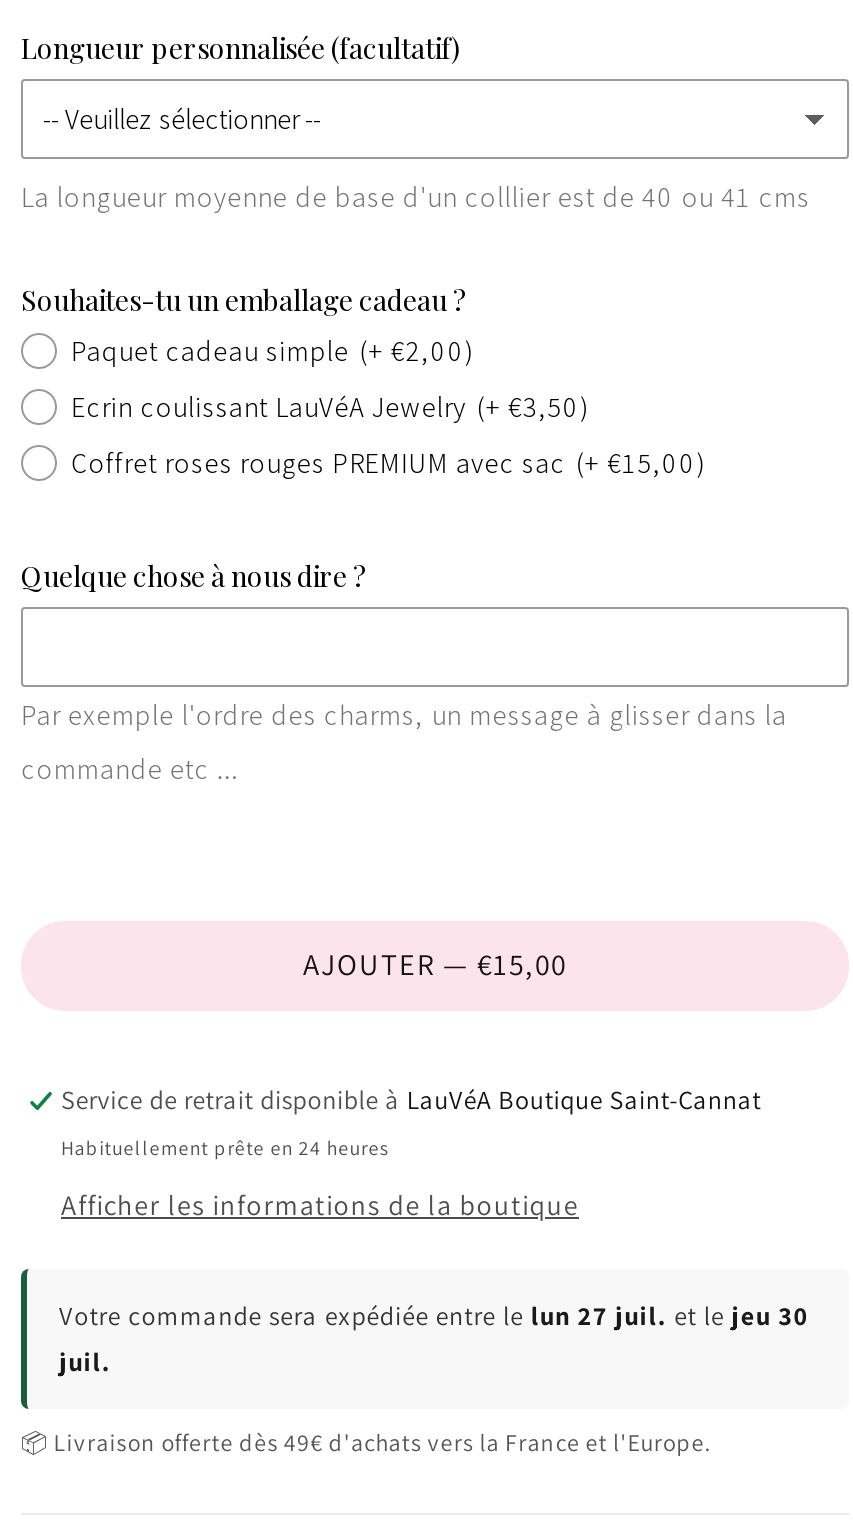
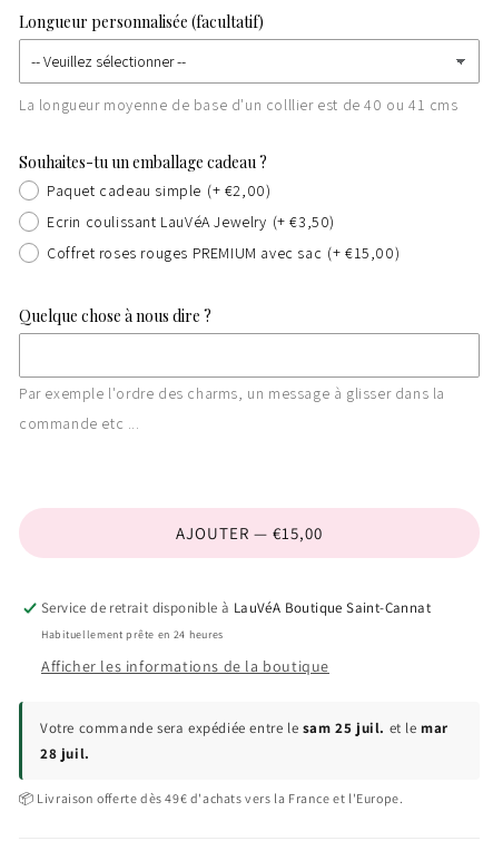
- Votre commande sera expédiée entre le lun 27 juil. et le jeu 30
- juil.
+ Votre commande sera expédiée entre le sam 25 juil. et le mar
+ 28 juil.
